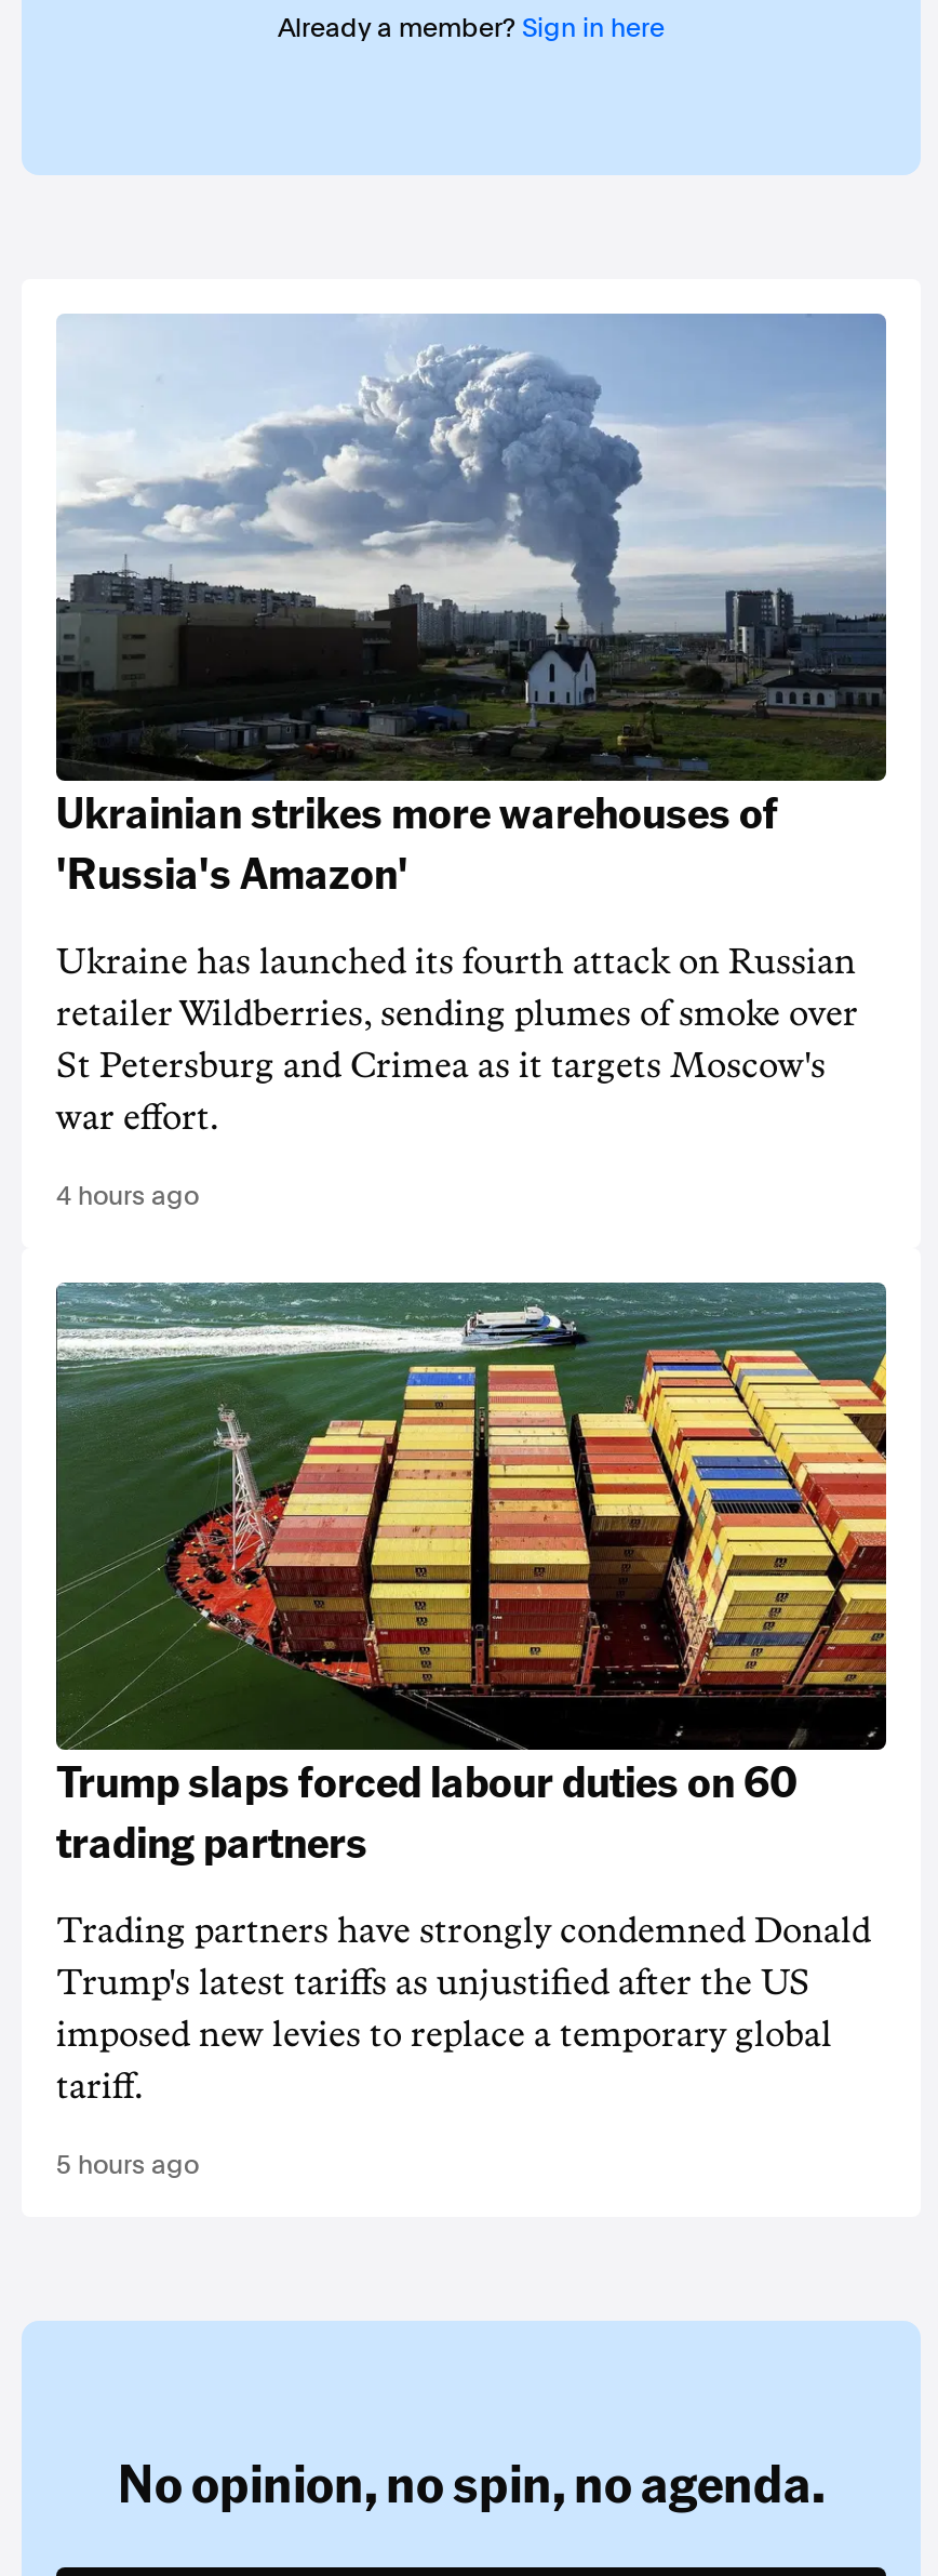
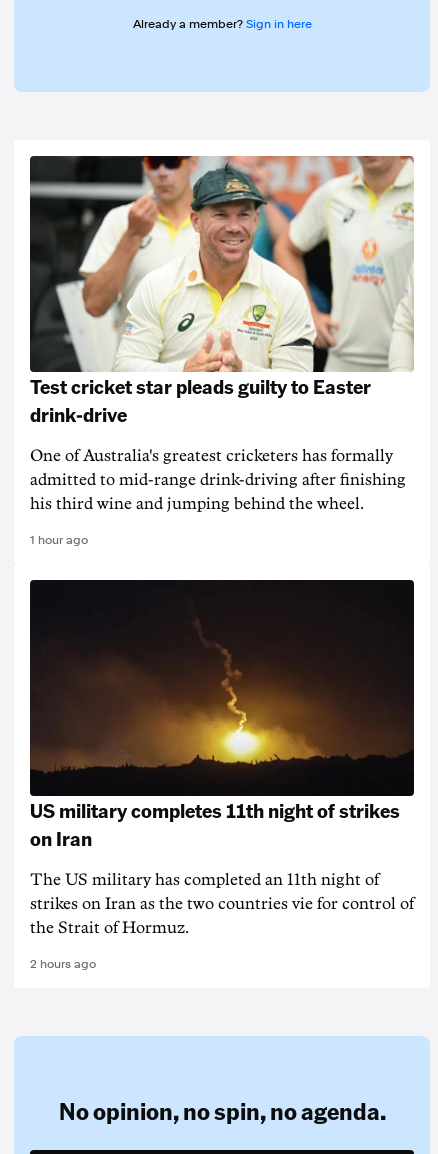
- [image]
- Ukrainian strikes more warehouses of
- 'Russia's Amazon'
- Ukraine has launched its fourth attack on Russian
- retailer Wildberries, sending plumes of smoke over
- St Petersburg and Crimea as it targets Moscow's
- war effort.
- 4 hours ago
+ [image]
+ Test cricket star pleads guilty to Easter
+ drink-drive
+ One of Australia's greatest cricketers has formally
+ admitted to mid-range drink-driving after finishing
+ his third wine and jumping behind the wheel.
+ 1 hour ago

- [image]
- Trump slaps forced labour duties on 60
- trading partners
- Trading partners have strongly condemned Donald
- Trump's latest tariffs as unjustified after the US
- imposed new levies to replace a temporary global
- tariff.
- 5 hours ago
+ [image]
+ US military completes 11th night of strikes
+ on Iran
+ The US military has completed an 11th night of
+ strikes on Iran as the two countries vie for control of
+ the Strait of Hormuz.
+ 2 hours ago
